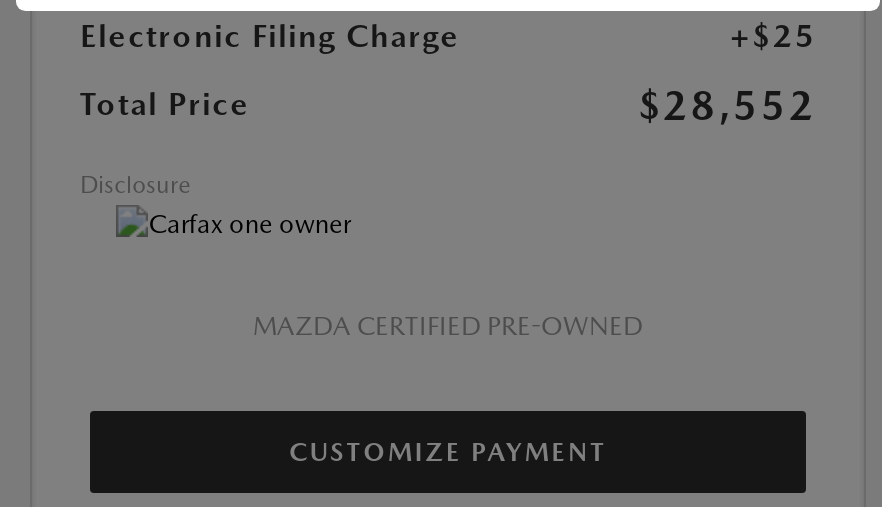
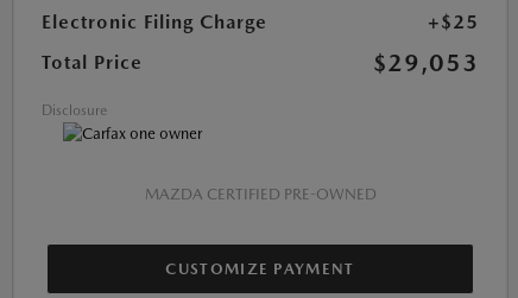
- $28,552
+ $29,053
